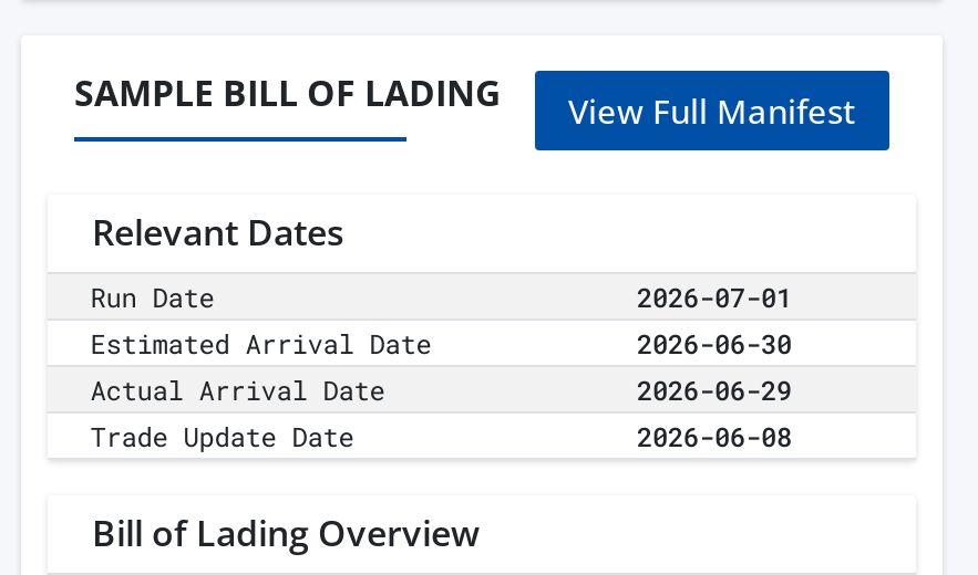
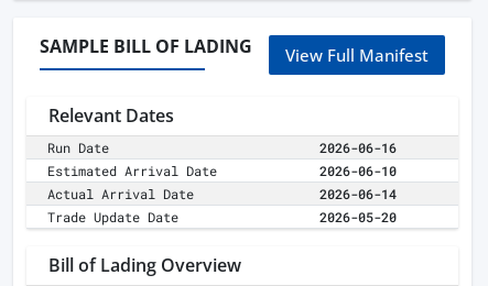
- 2026-07-01
+ 2026-06-16

- 2026-06-30
+ 2026-06-10

- 2026-06-29
+ 2026-06-14

- 2026-06-08
+ 2026-05-20
